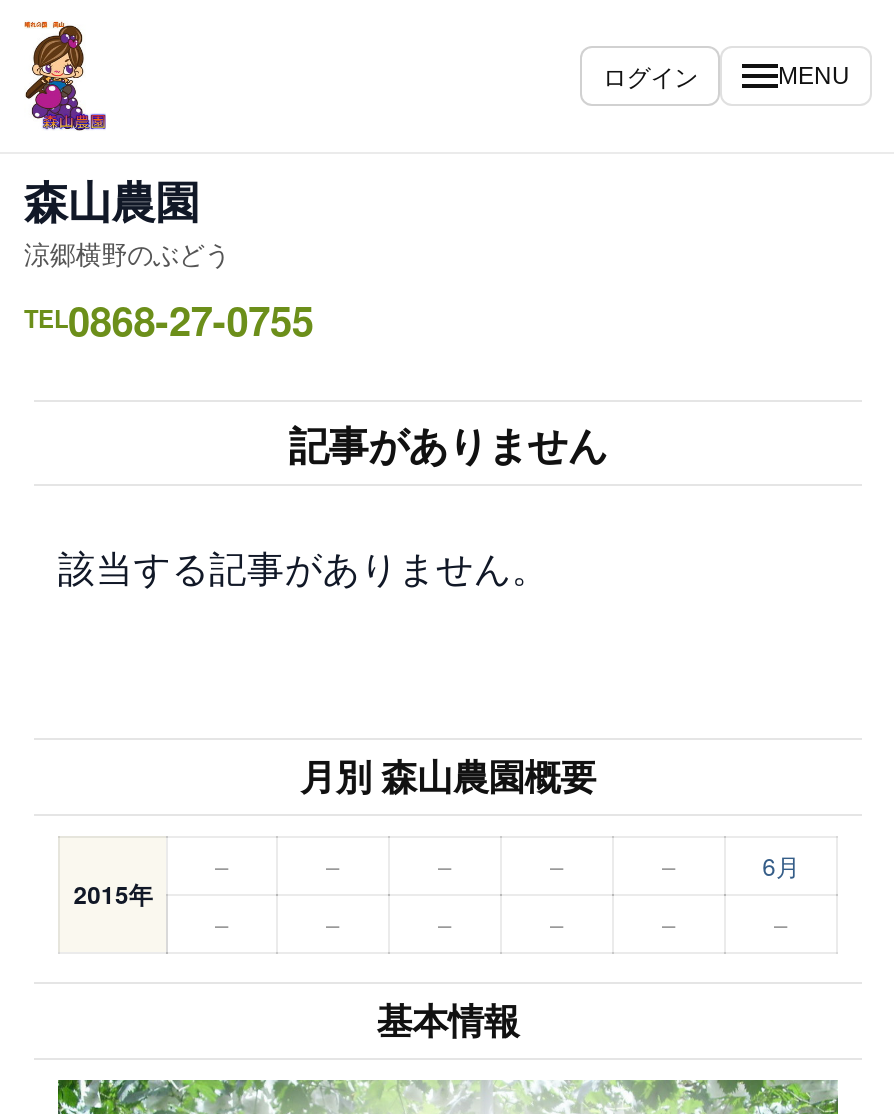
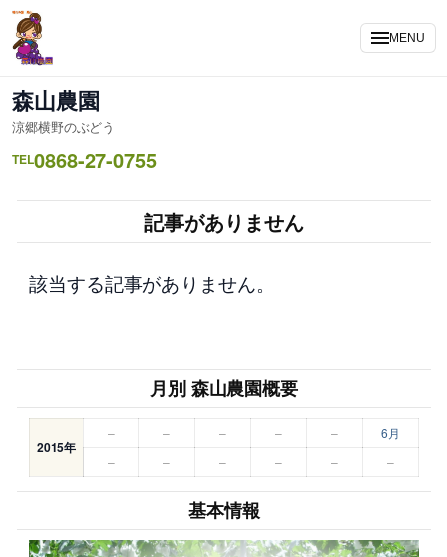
- ログイン
